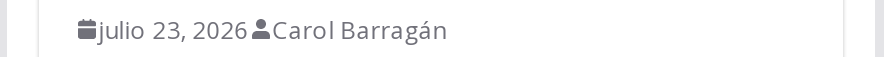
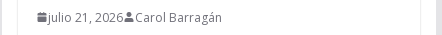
- julio 23, 2026 Carol Barragán
+ julio 21, 2026 Carol Barragán
